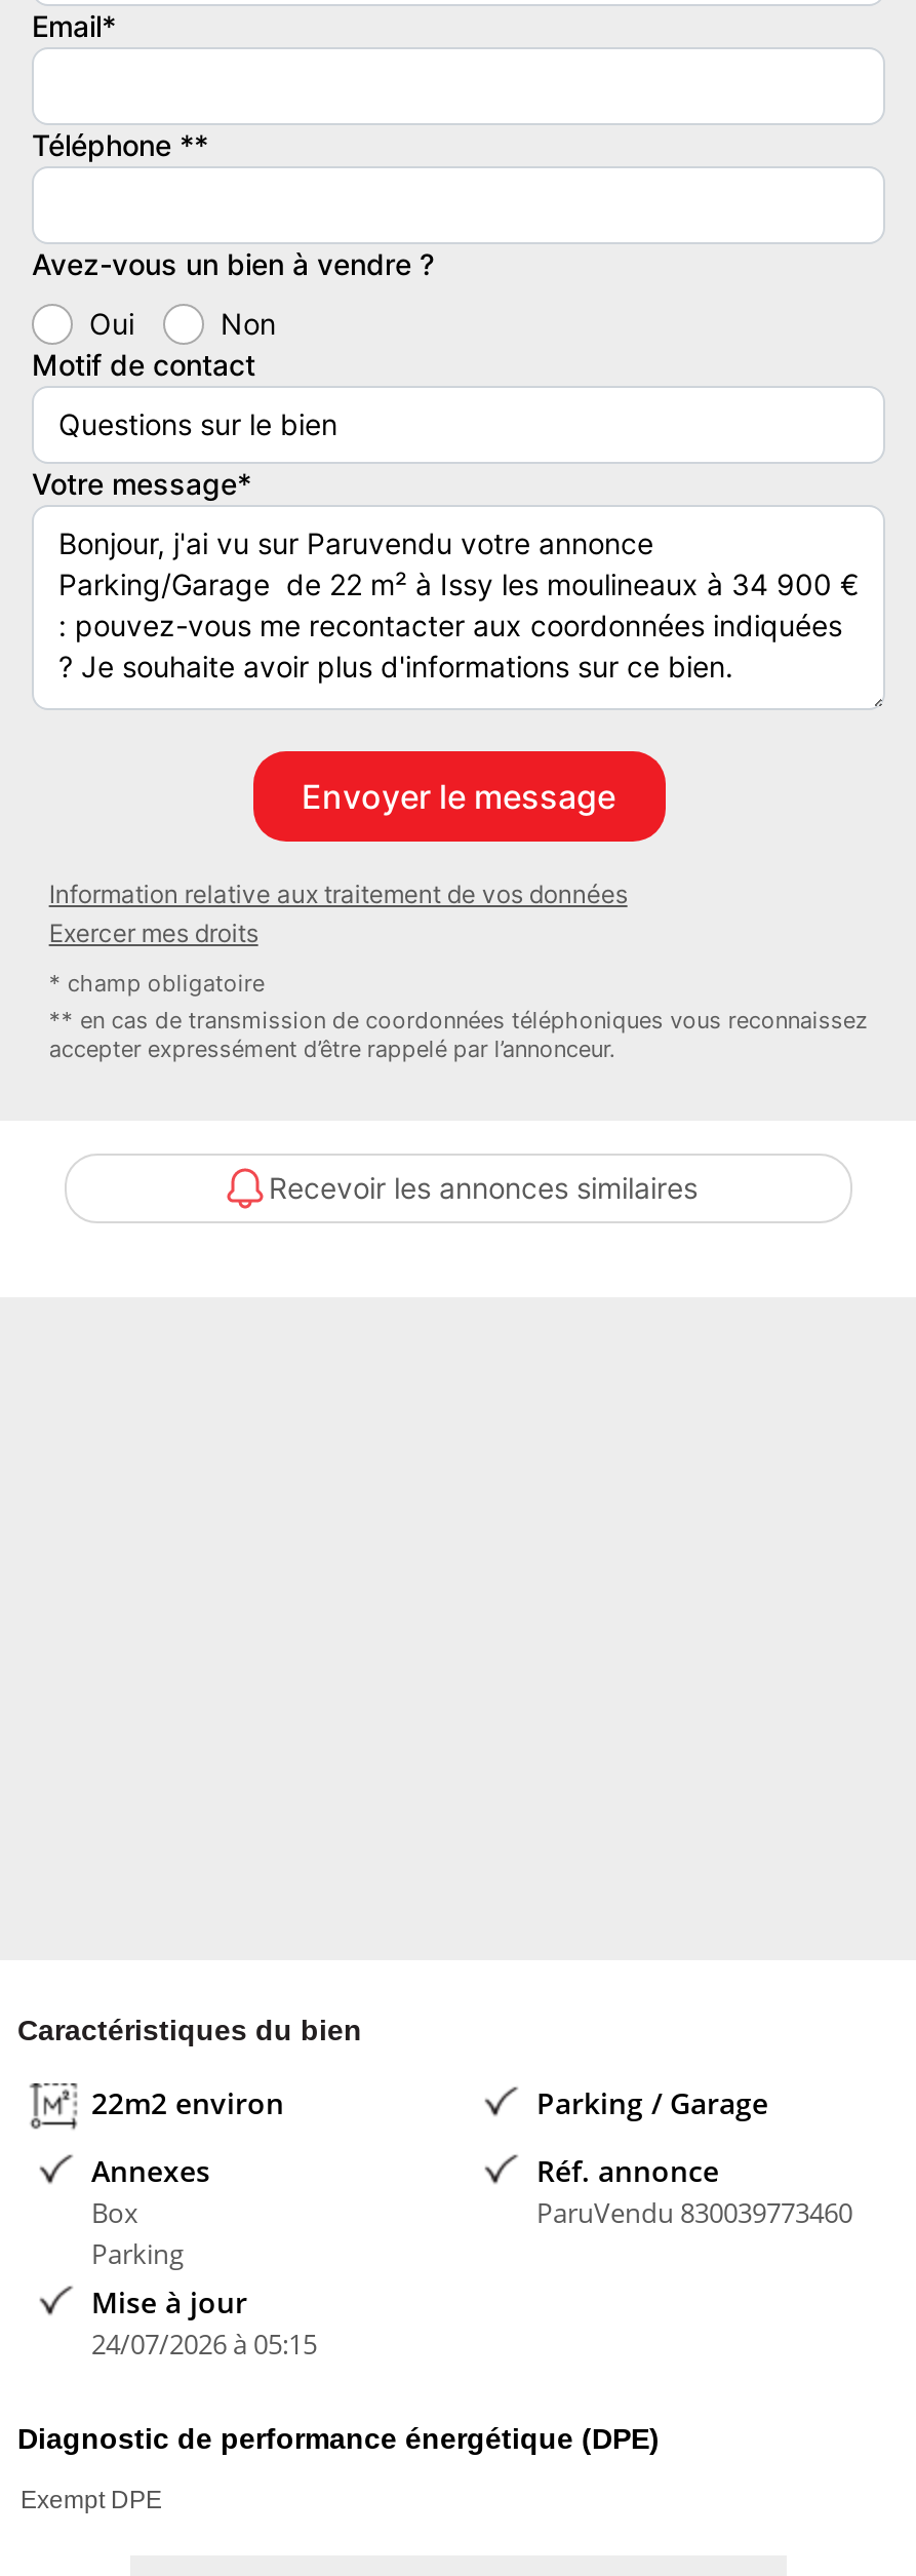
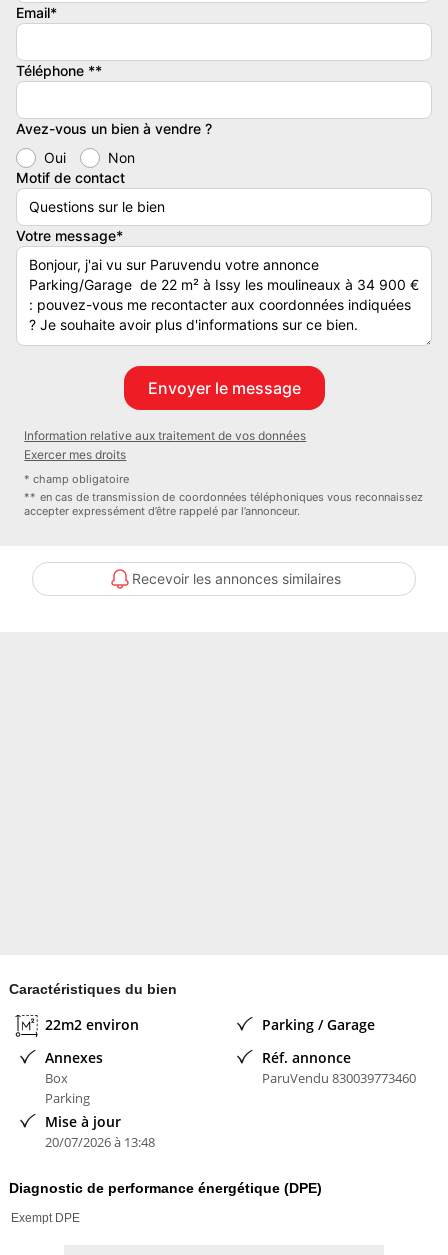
- 24/07/2026 à 05:15
+ 20/07/2026 à 13:48
